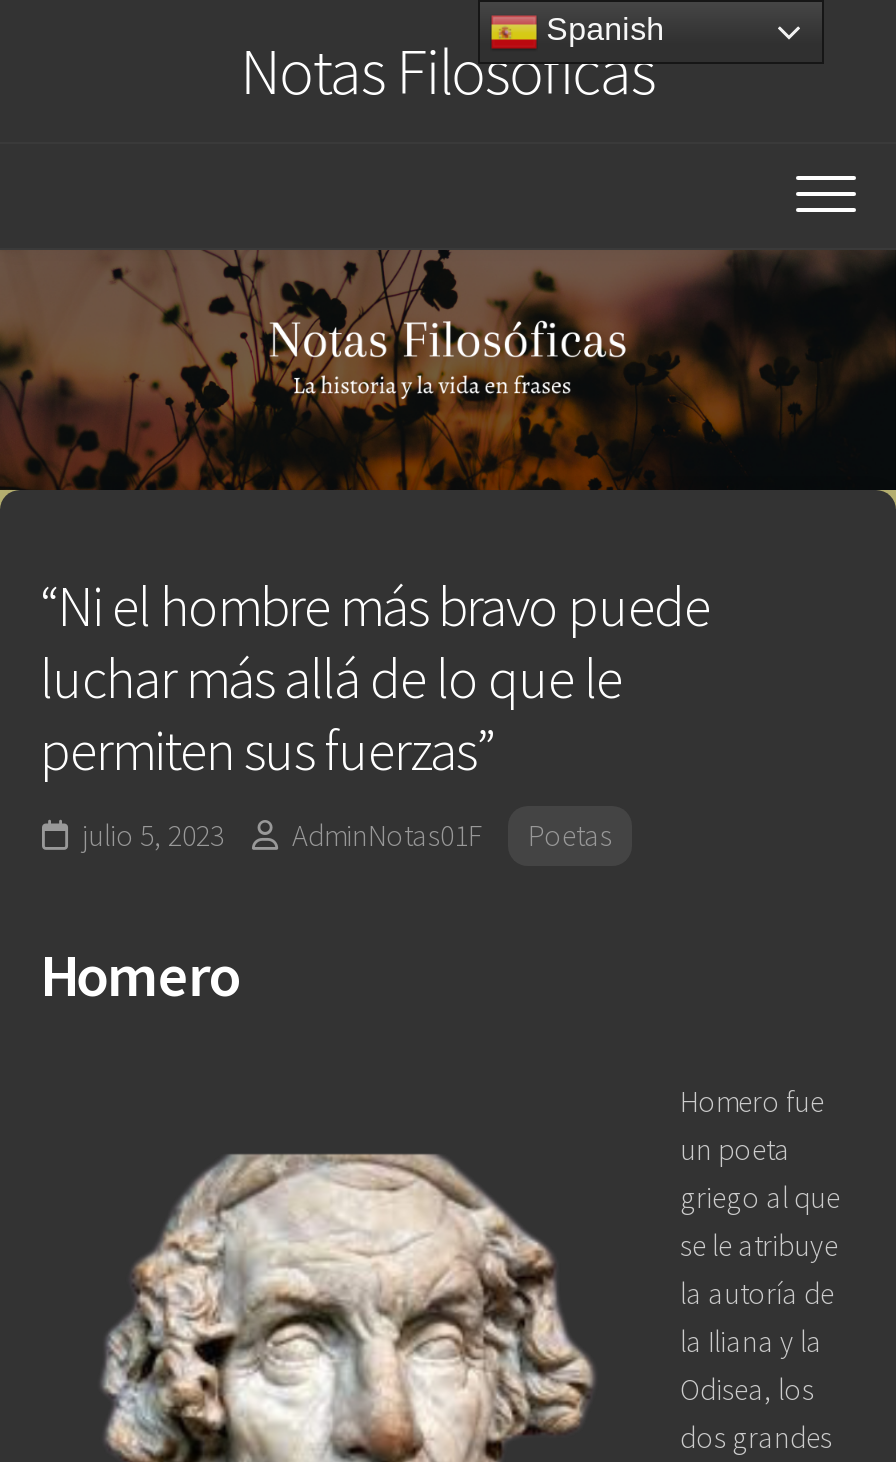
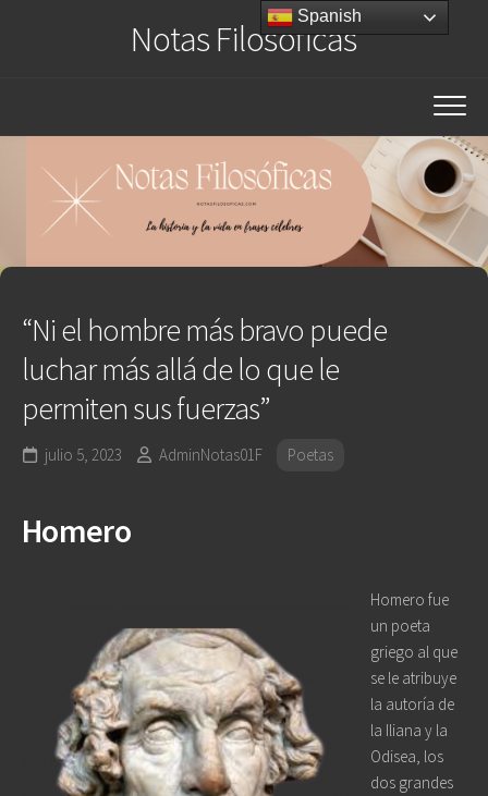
- [image]
+ [image]
